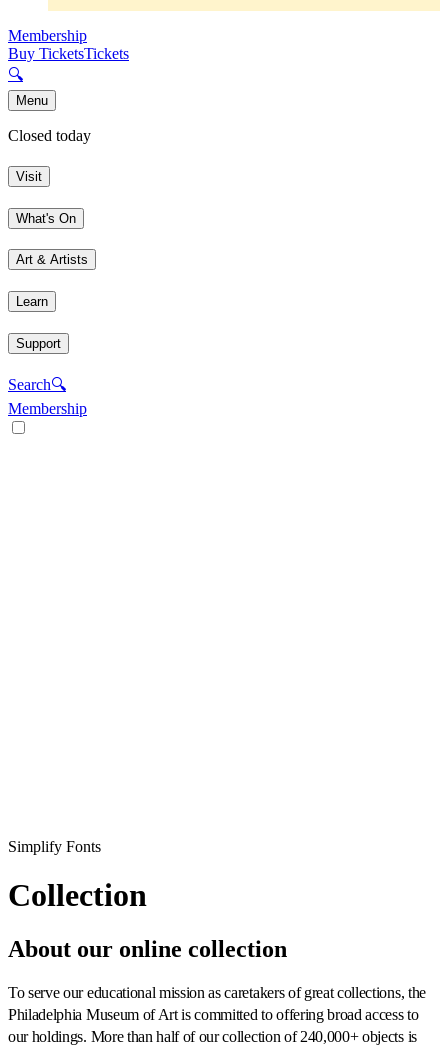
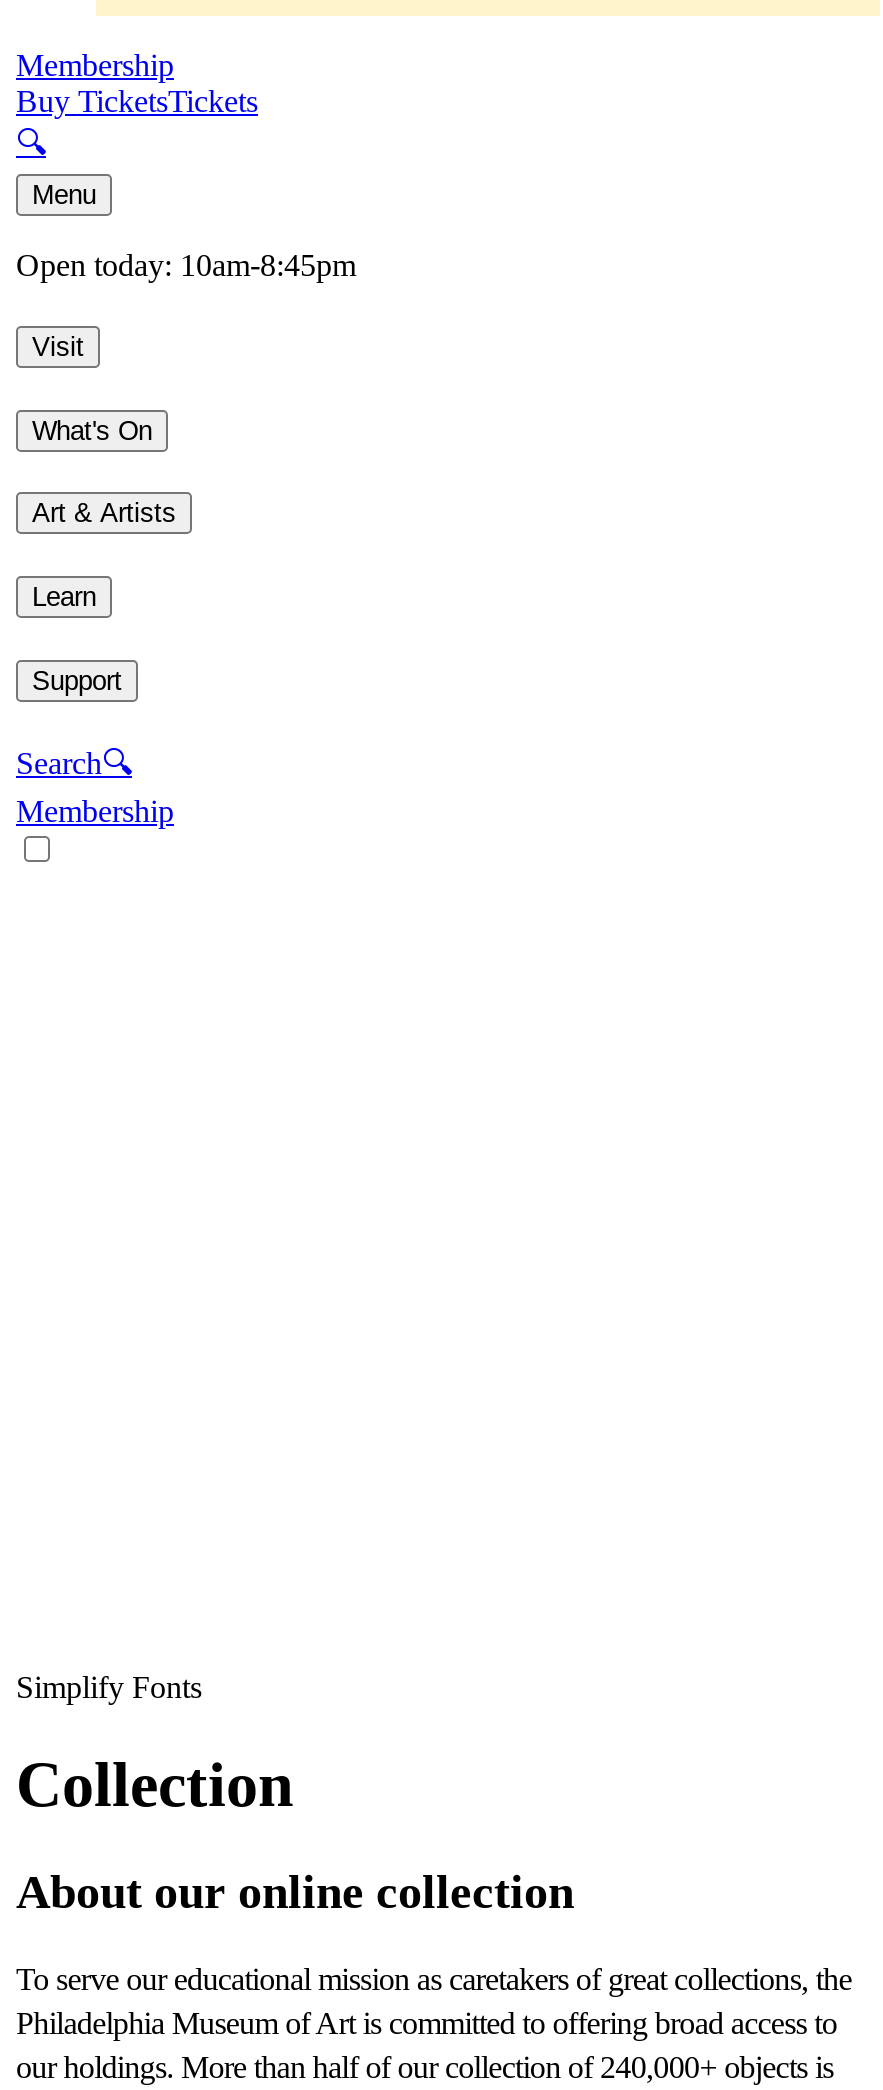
- Closed today
+ Open today: 10am-8:45pm
